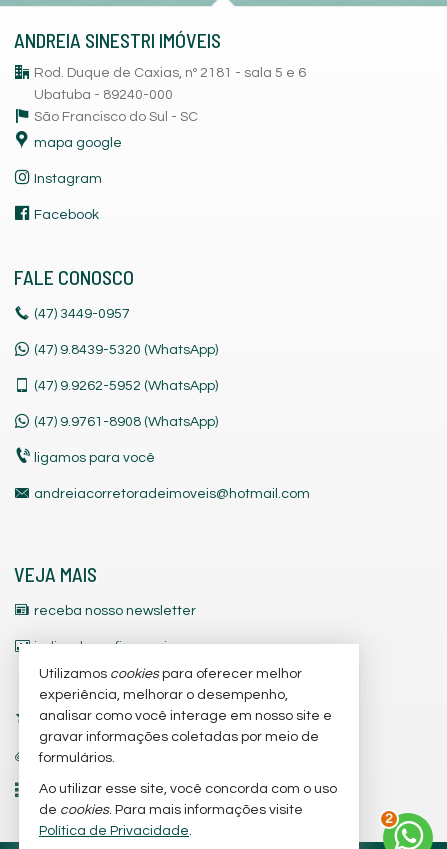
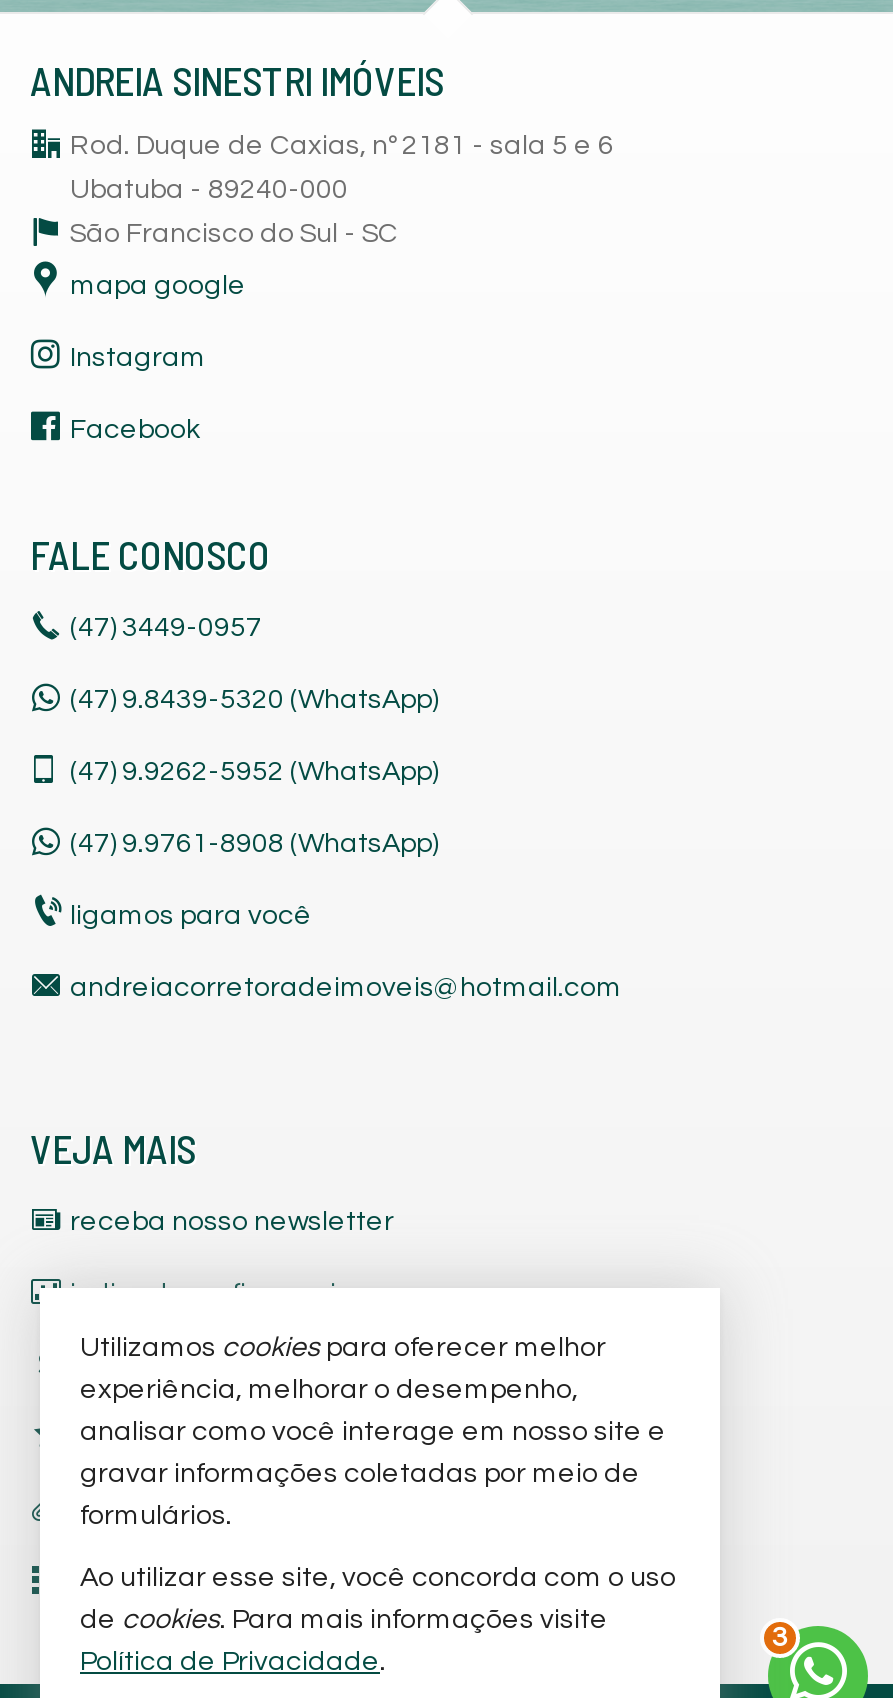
- 2
+ 3
